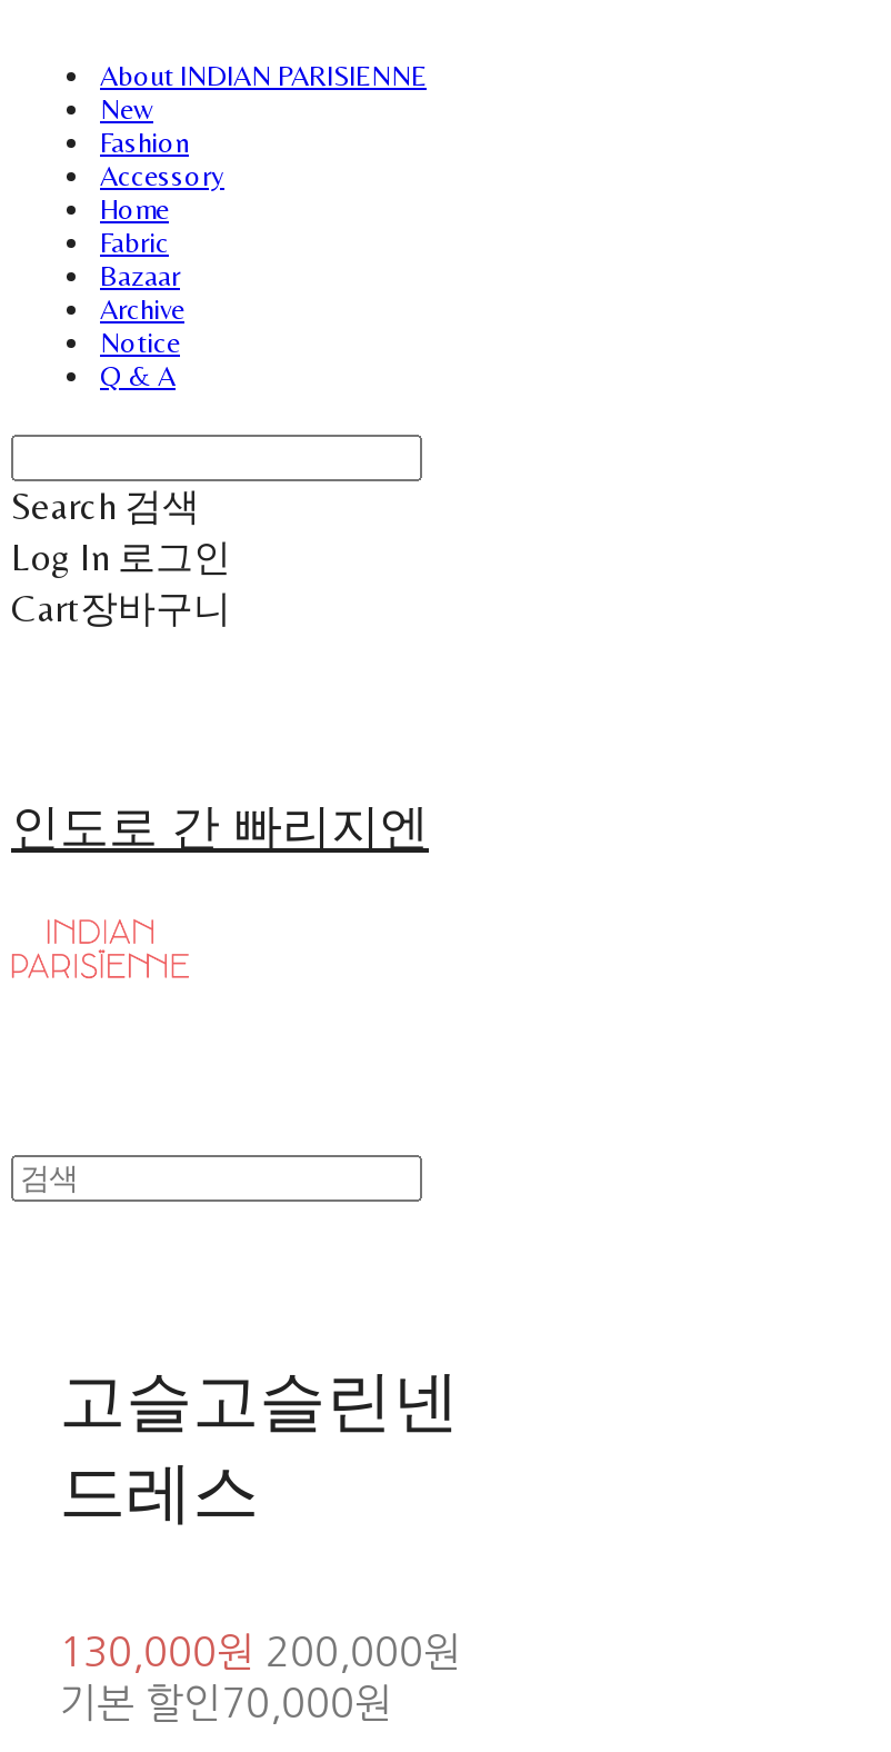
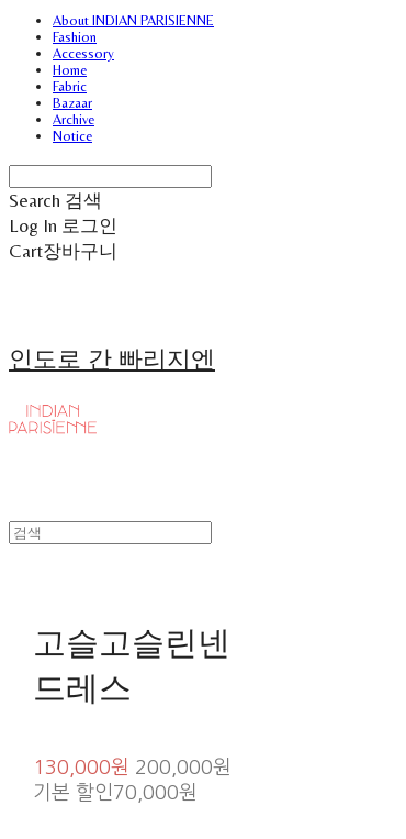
- New

- Q & A
